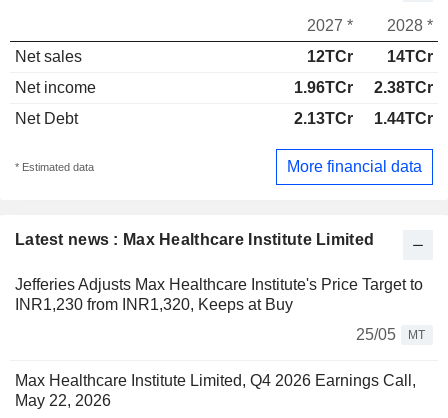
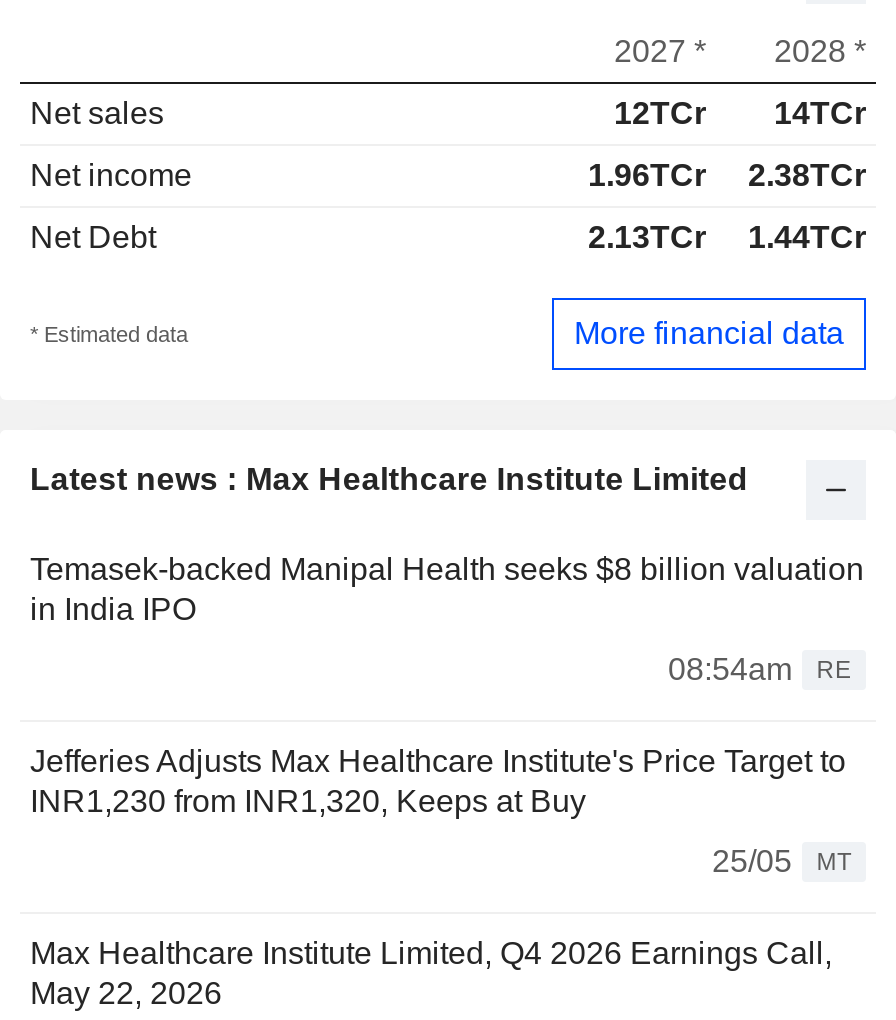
+ Temasek-backed Manipal Health seeks $8 billion valuation
+ in India IPO
+ 08:54am
+ RE
